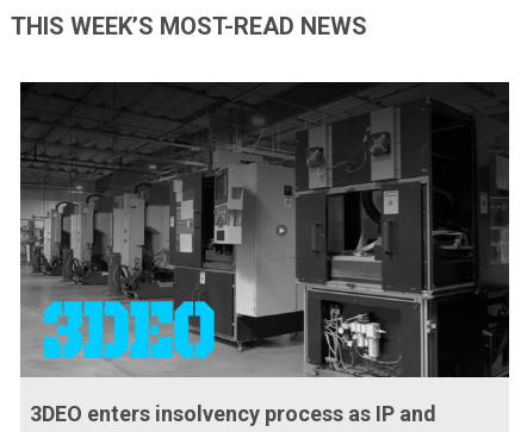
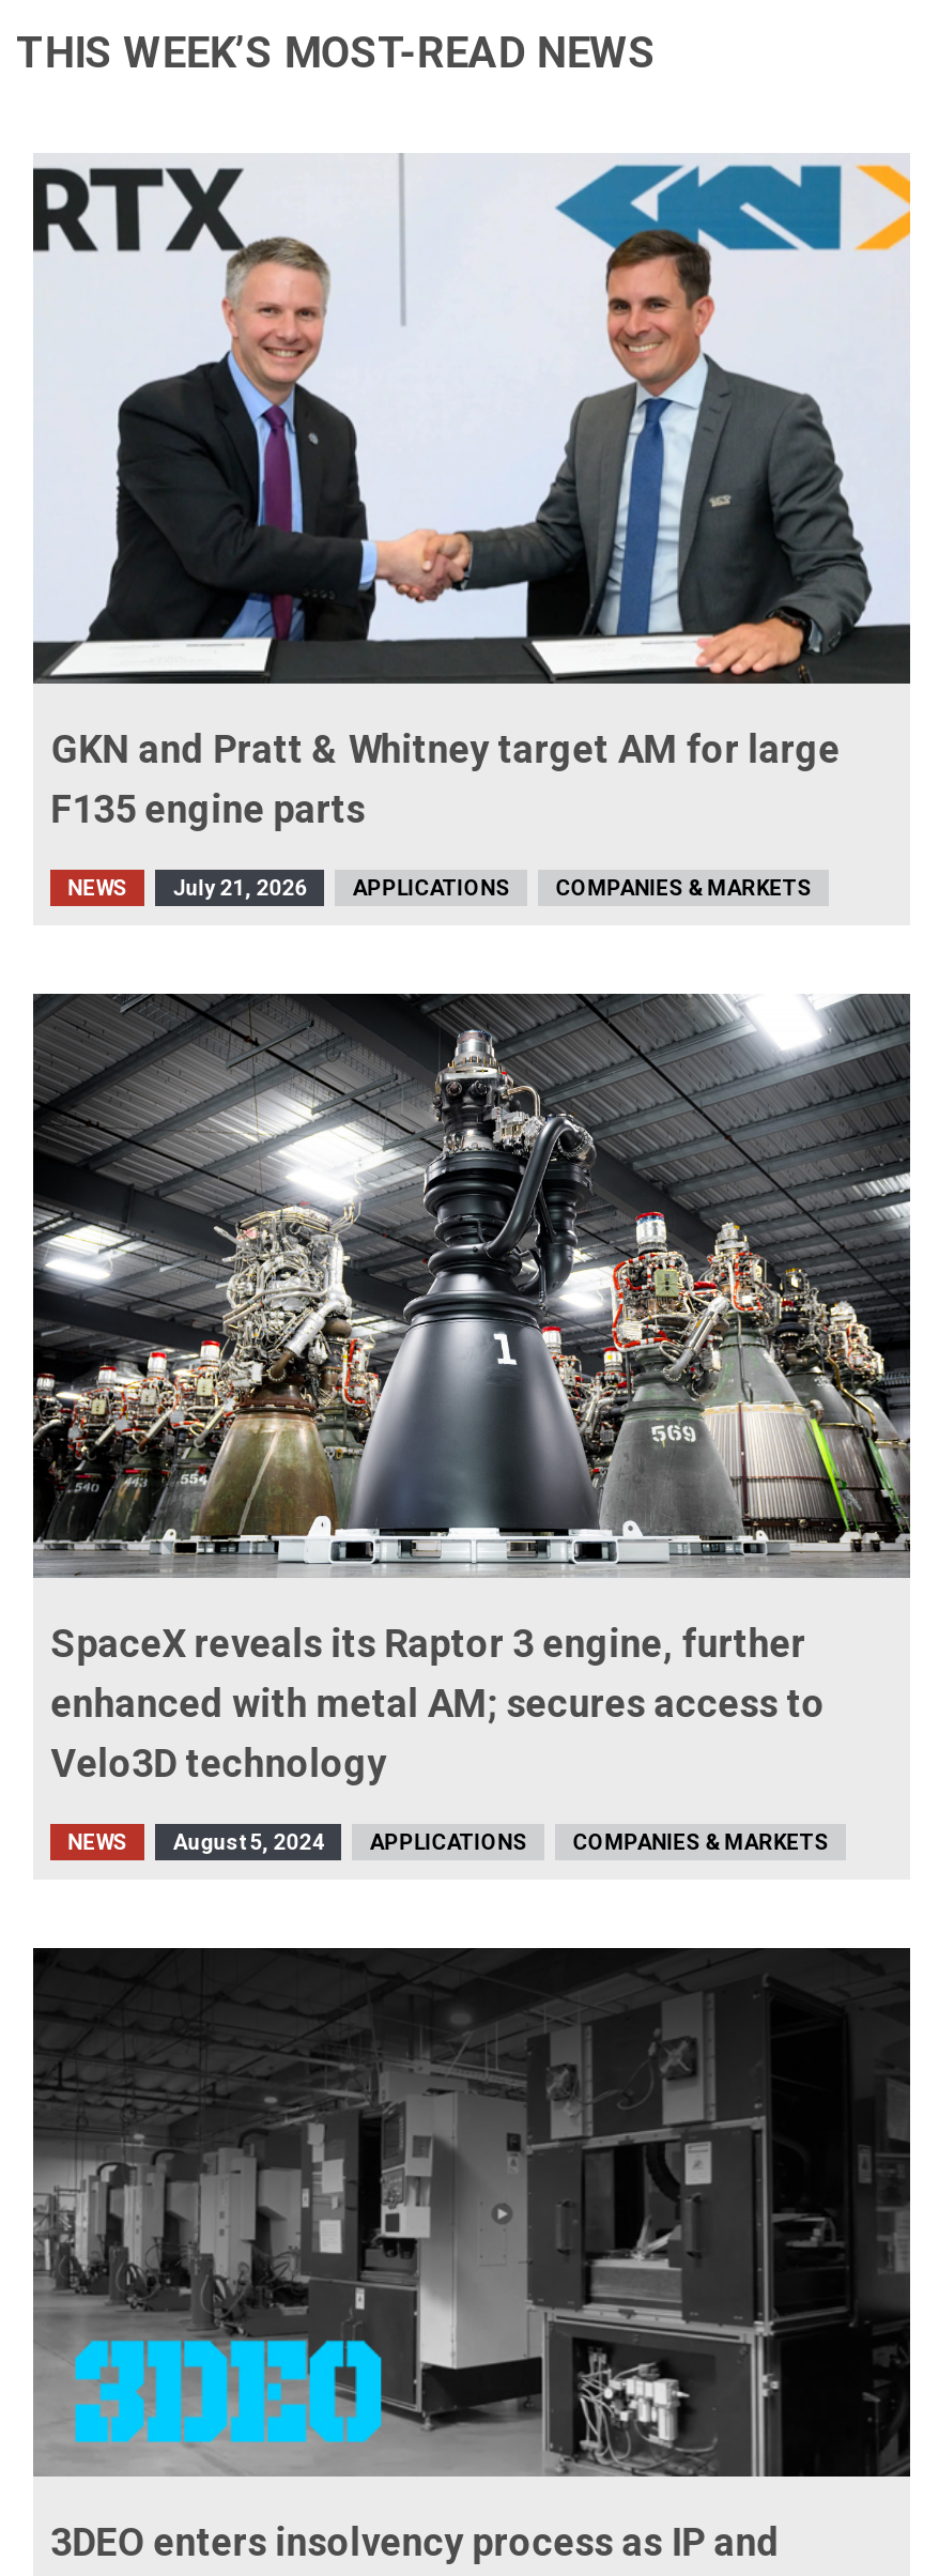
+ [image]
+ SpaceX reveals its Raptor 3 engine, further
+ enhanced with metal AM; secures access to
+ Velo3D technology
+ APPLICATIONS
+ COMPANIES & MARKETS
+ NEWS
+ August 5, 2024

+ [image]
+ GKN and Pratt & Whitney target AM for large
+ F135 engine parts
+ APPLICATIONS
+ COMPANIES & MARKETS
+ NEWS
+ July 21, 2026
